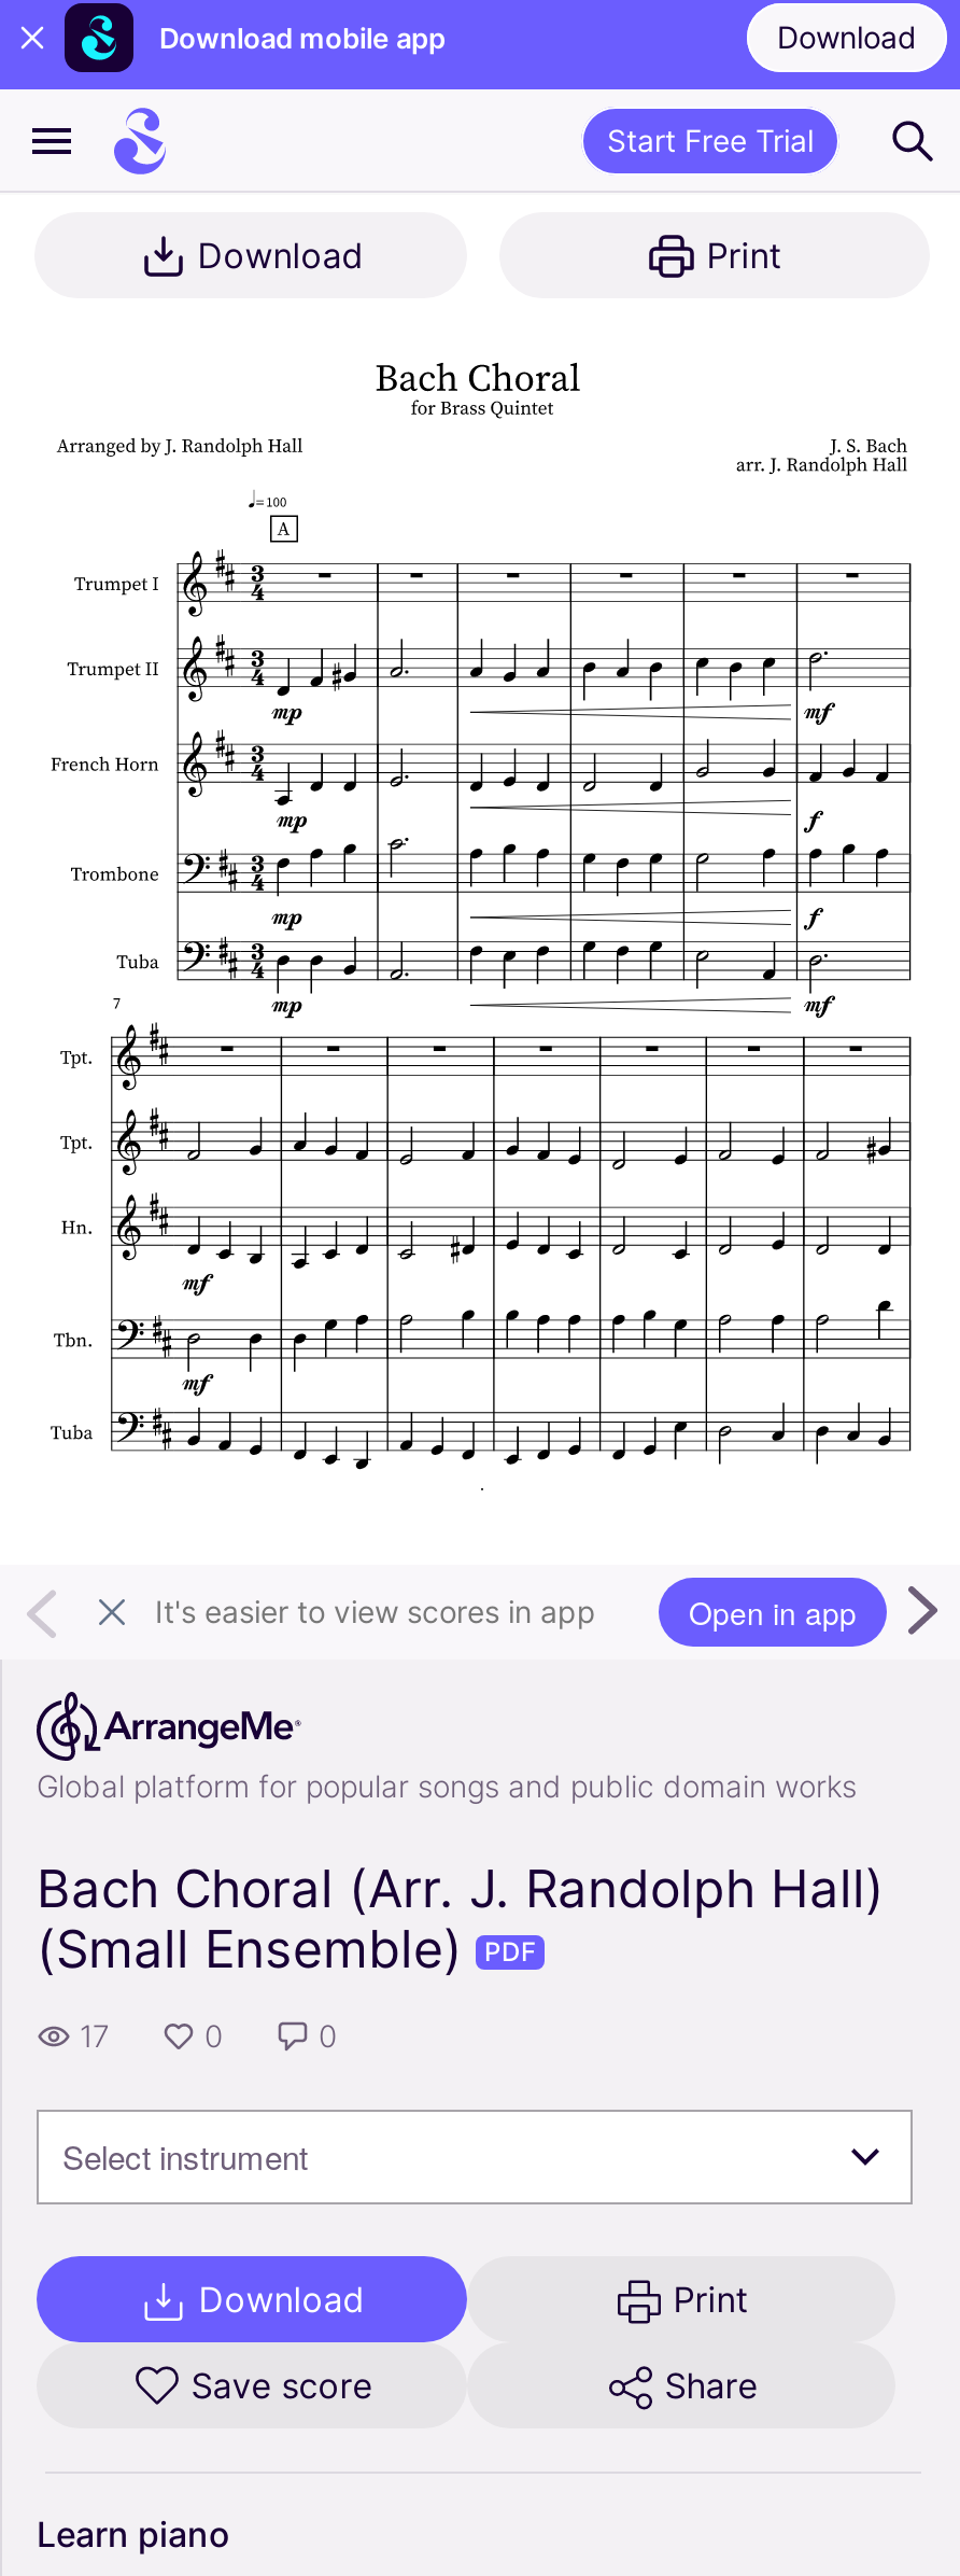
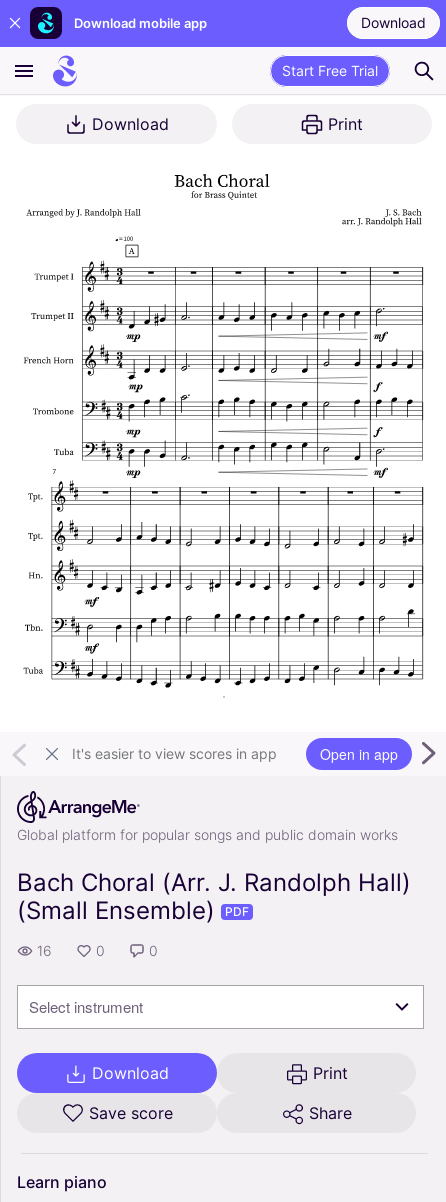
- 17
+ 16
